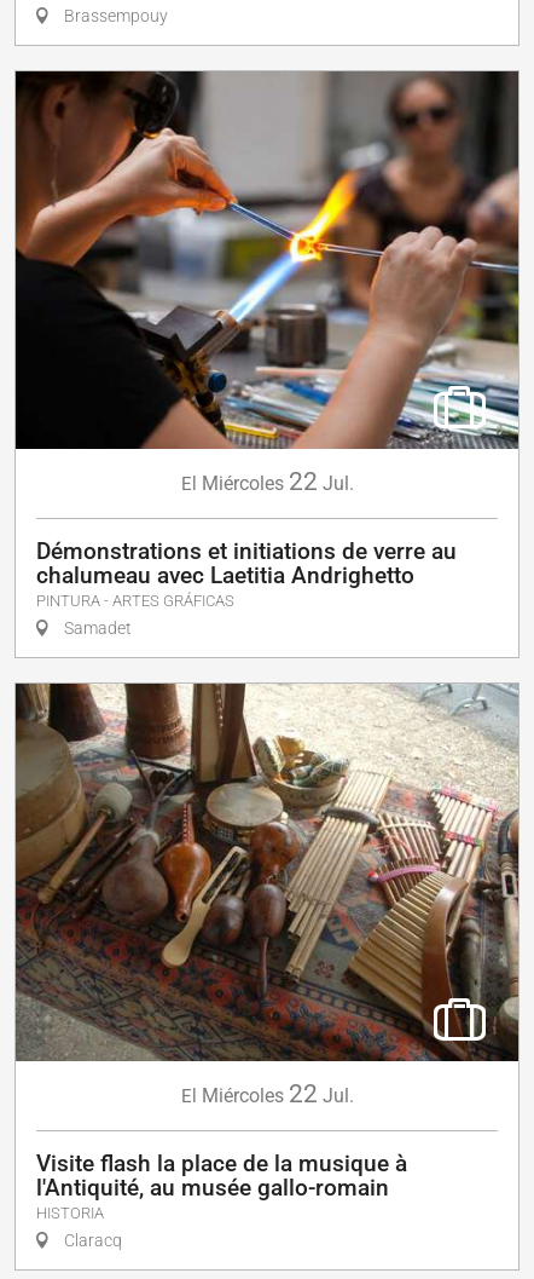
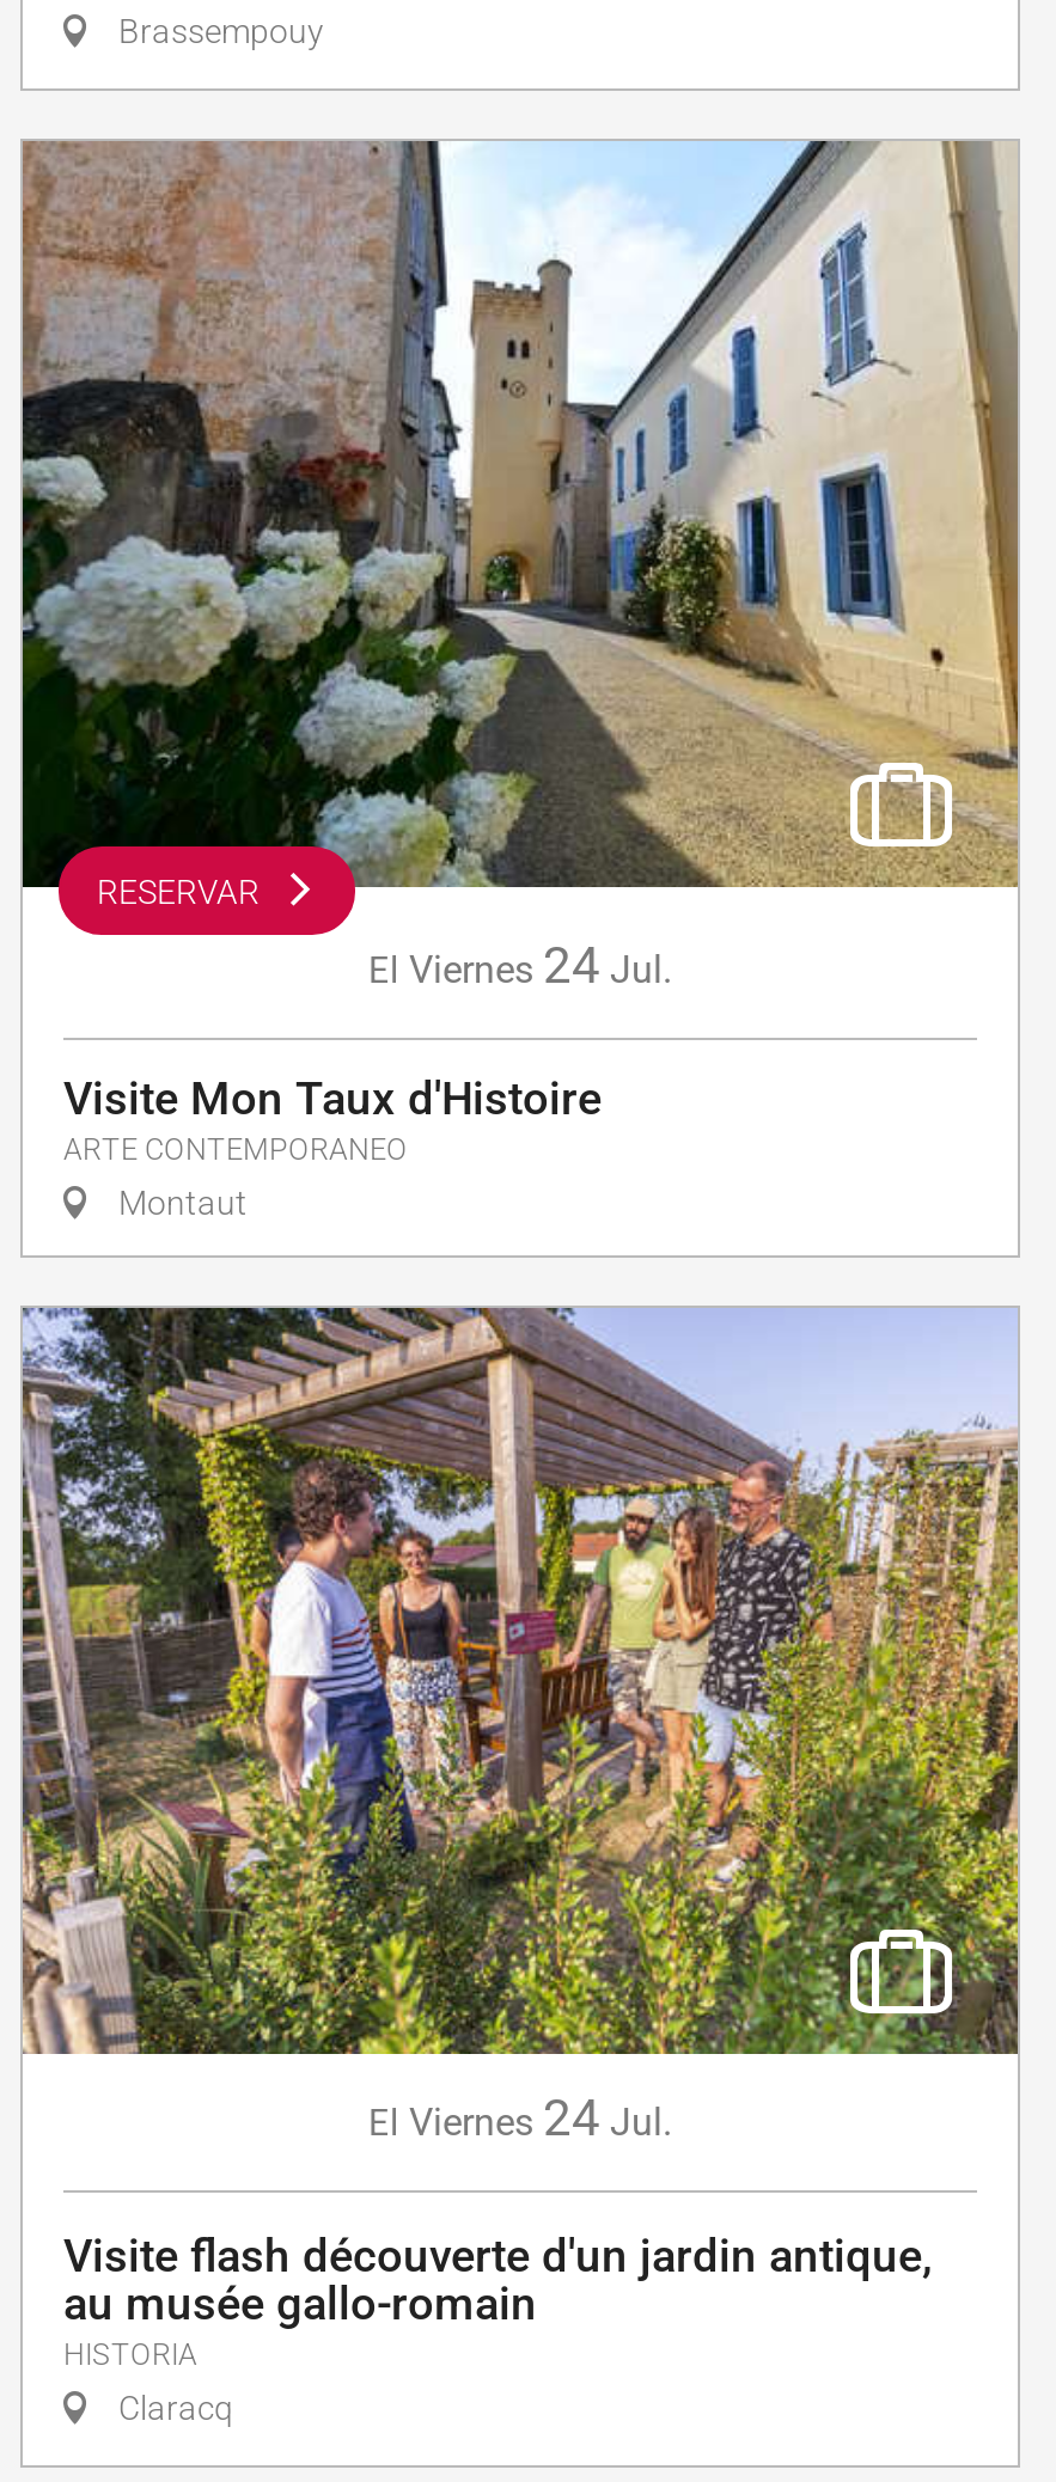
- [image]
- El Miércoles 22 Jul.
- Démonstrations et initiations de verre au
- chalumeau avec Laetitia Andrighetto
- PINTURA - ARTES GRÁFICAS
- Samadet
+ [image]
+ RESERVAR
+ El Viernes 24 Jul.
+ Visite Mon Taux d'Histoire
+ ARTE CONTEMPORANEO
+ Montaut

- [image]
- El Miércoles 22 Jul.
- Visite flash la place de la musique à
- l'Antiquité, au musée gallo-romain
+ [image]
+ El Viernes 24 Jul.
+ Visite flash découverte d'un jardin antique,
+ au musée gallo-romain
